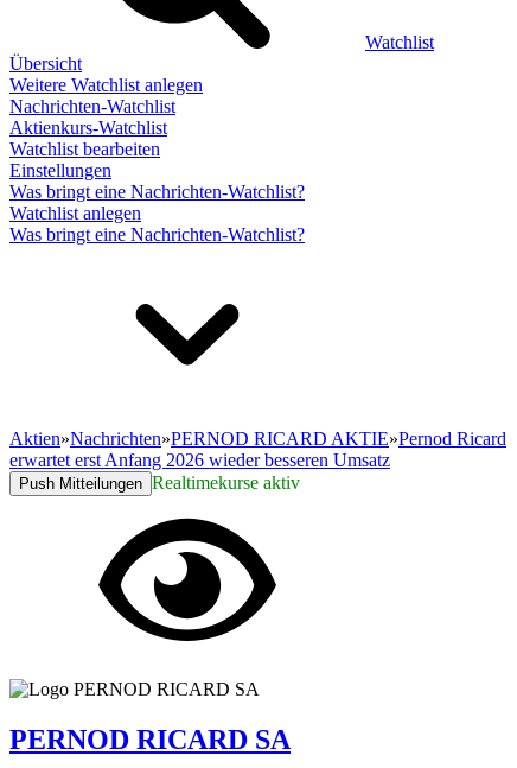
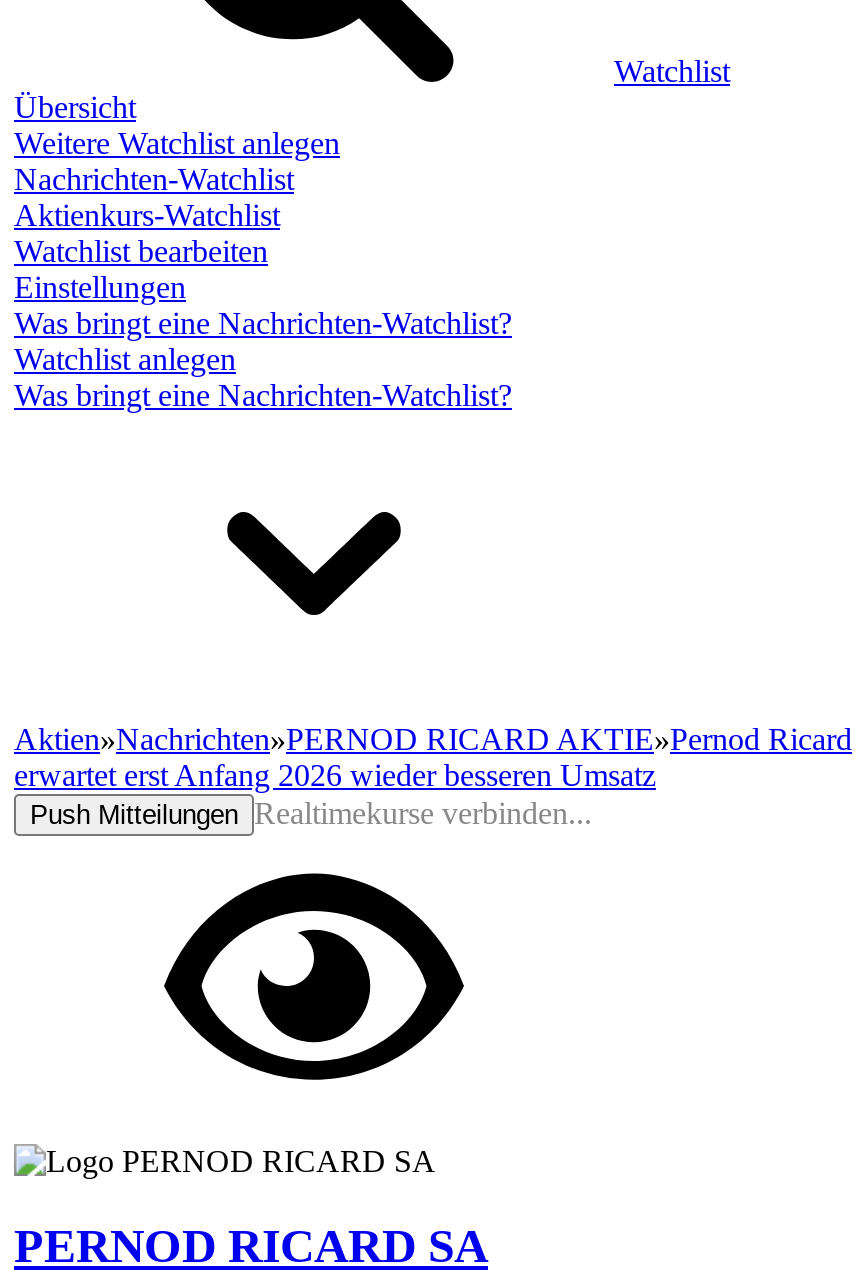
- Push Mitteilungen Realtimekurse aktiv
+ Push Mitteilungen Realtimekurse verbinden...
